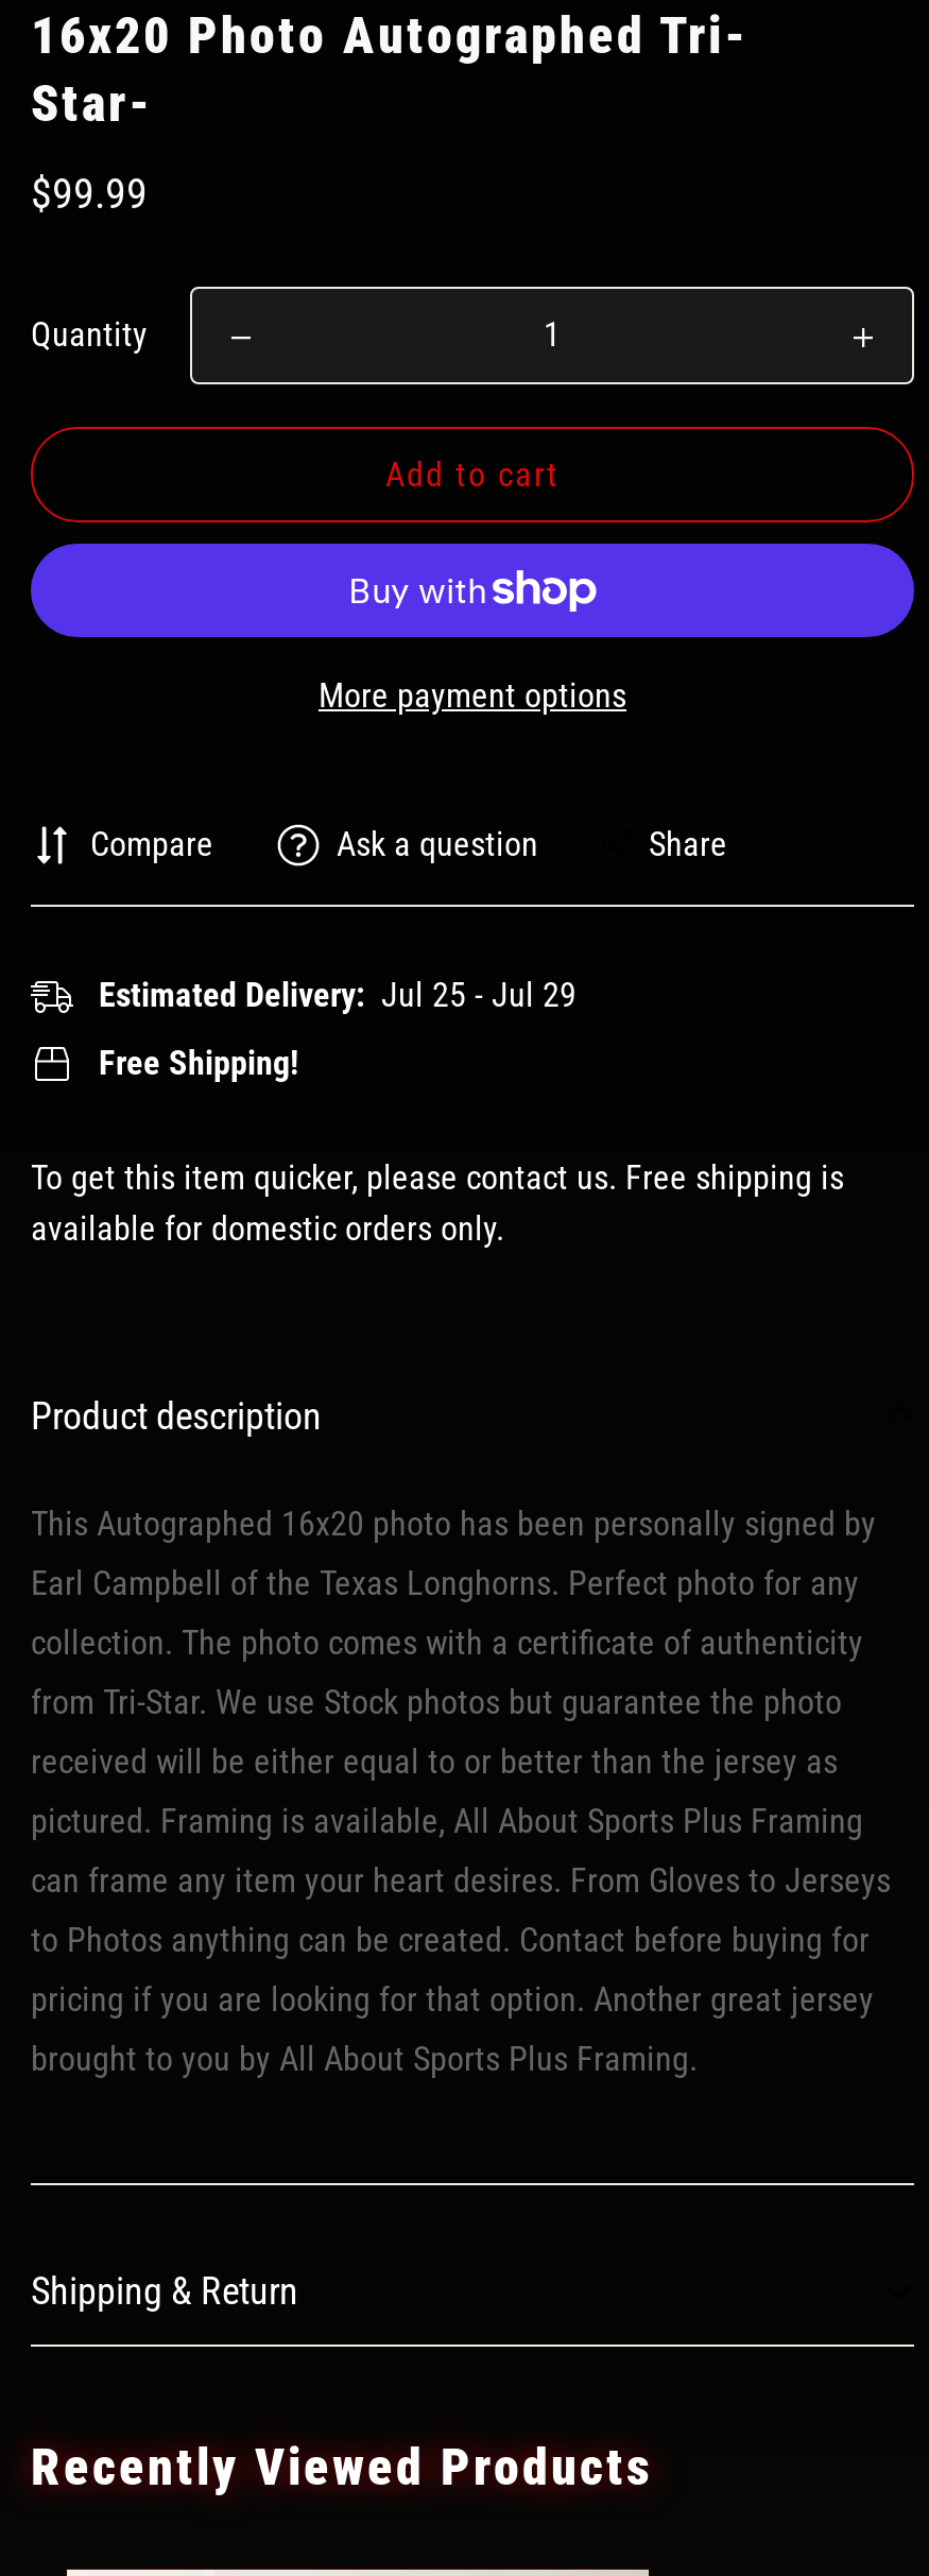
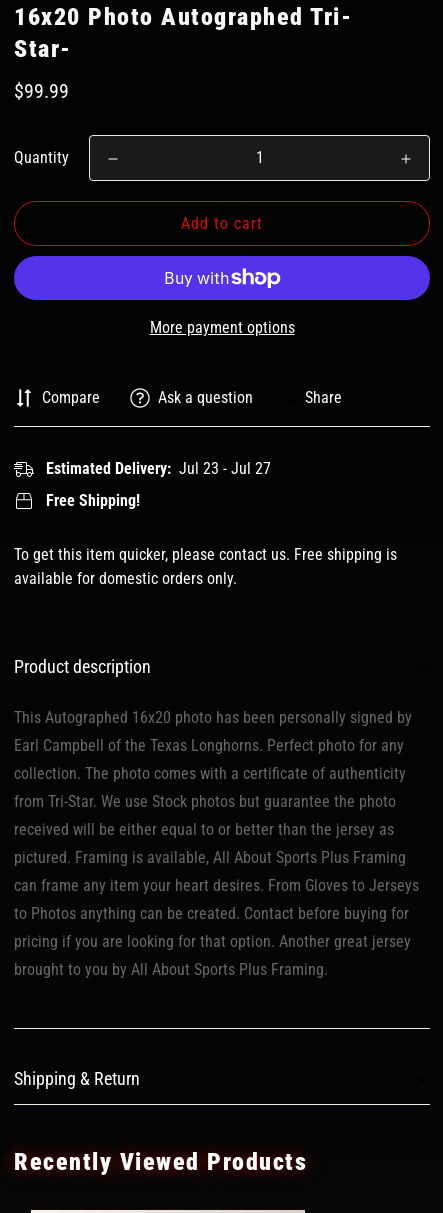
- Estimated Delivery: Jul 25 - Jul 29
+ Estimated Delivery: Jul 23 - Jul 27
